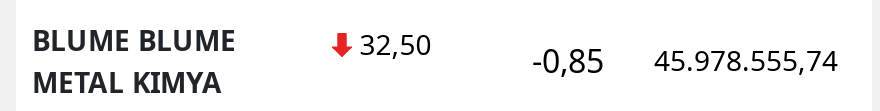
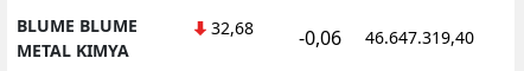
- 32,50
+ 32,68

- -0,85
+ -0,06

- 45.978.555,74
+ 46.647.319,40
